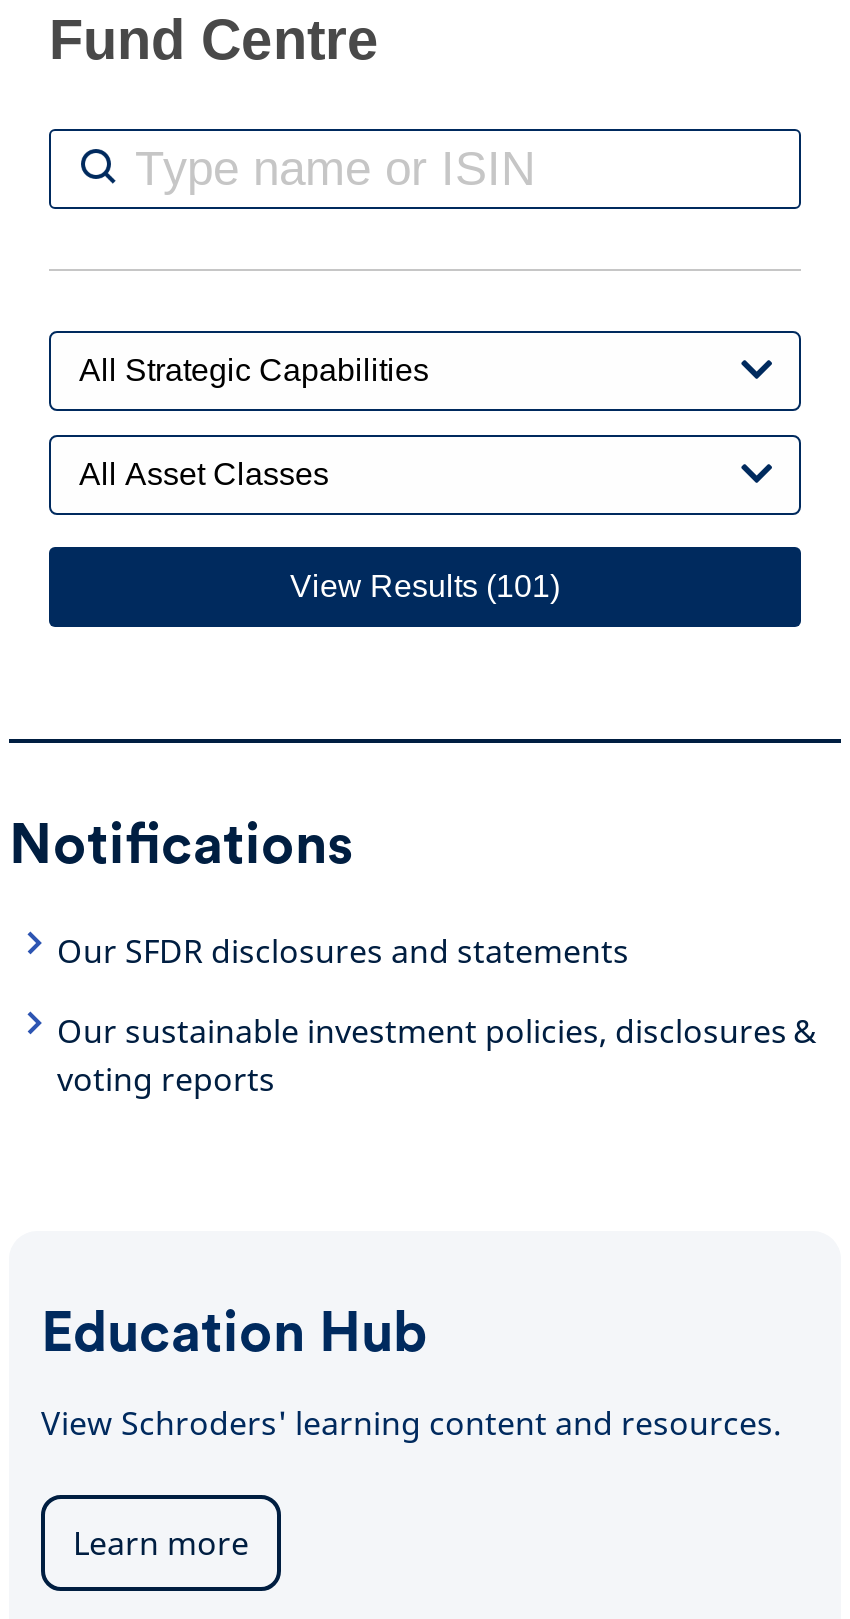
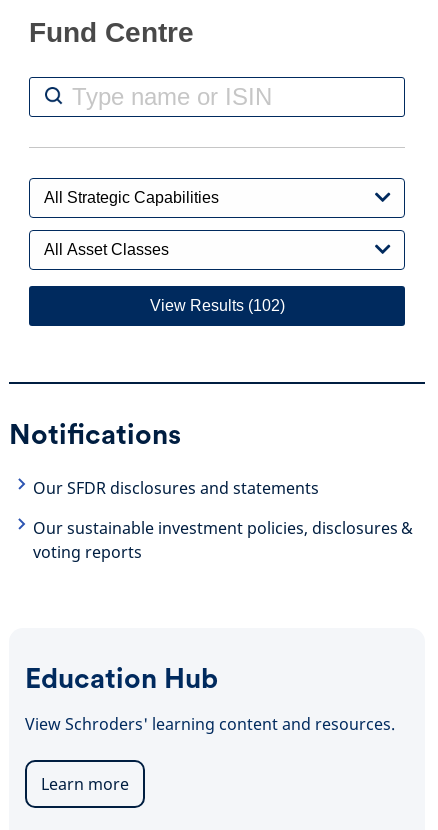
- View Results (101)
+ View Results (102)
